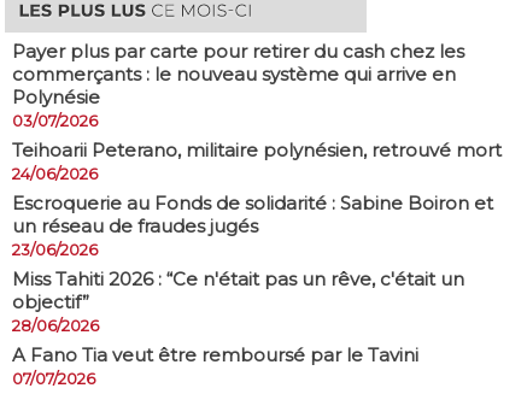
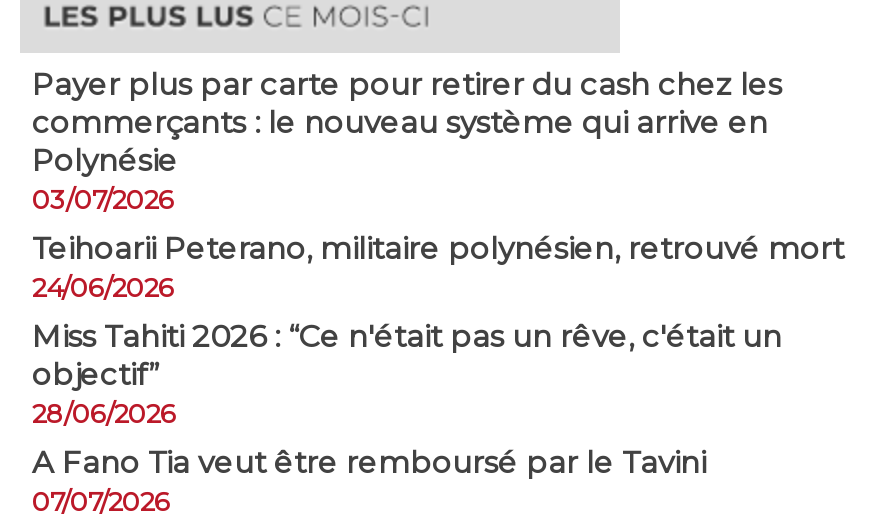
- Escroquerie au Fonds de solidarité : Sabine Boiron et
- un réseau de fraudes jugés
- 23/06/2026
